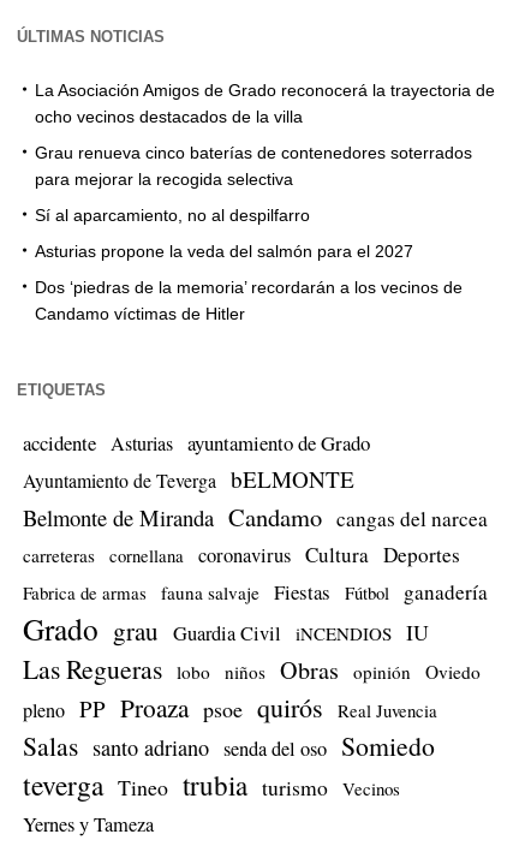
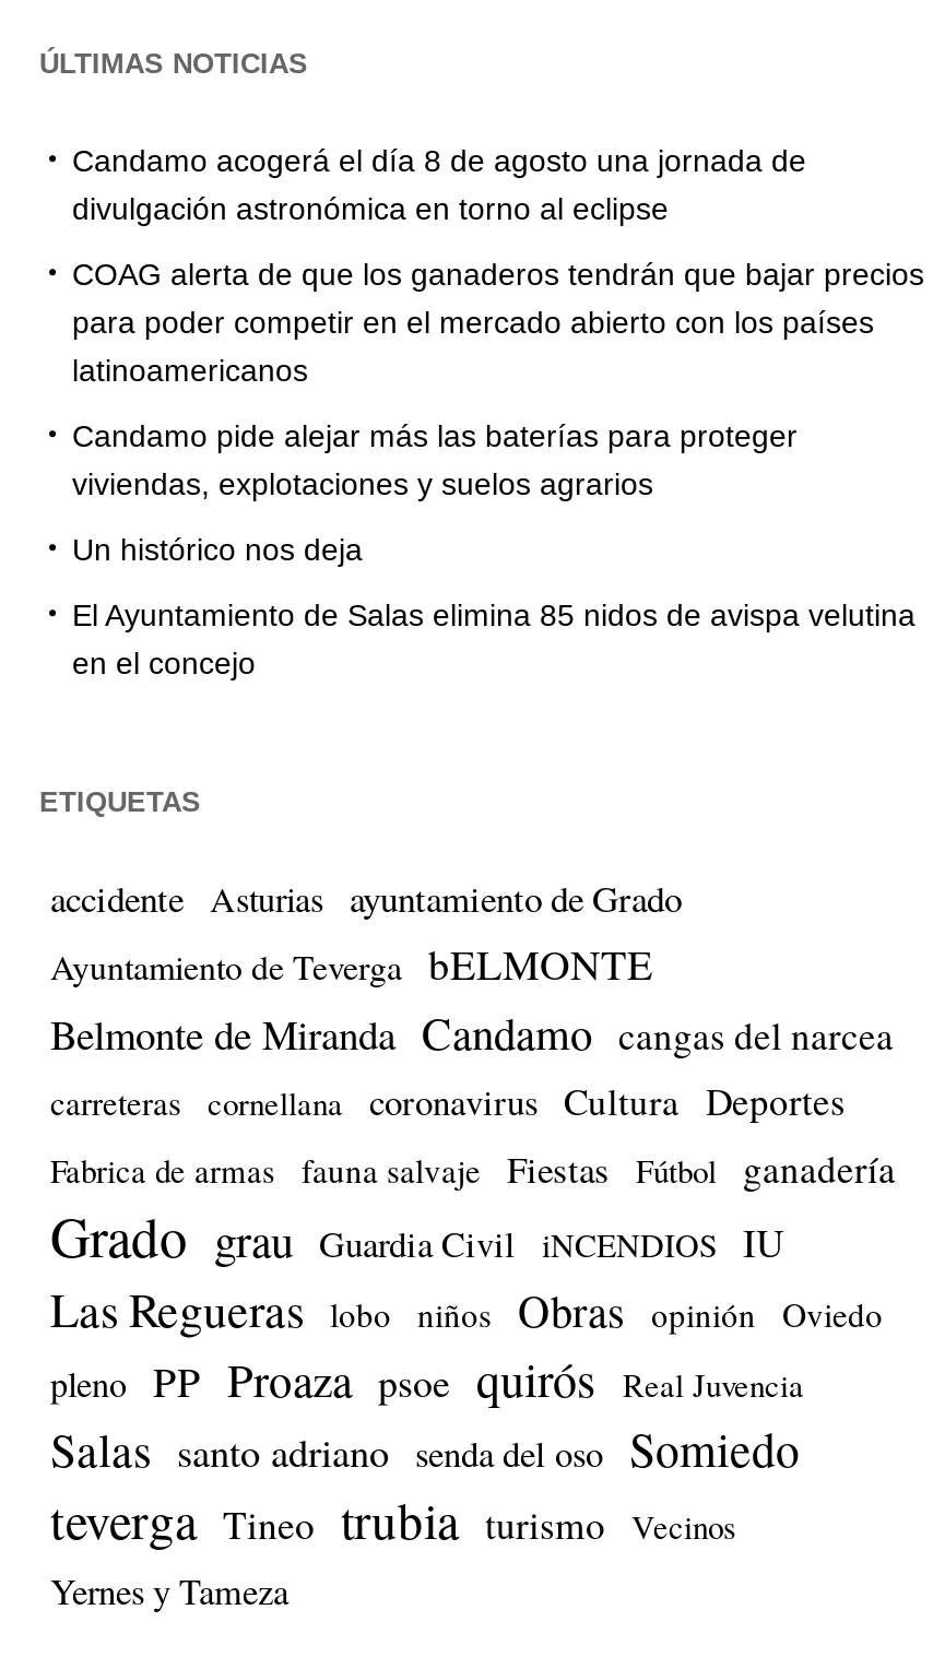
- La Asociación Amigos de Grado reconocerá la trayectoria de
- ocho vecinos destacados de la villa
+ Candamo acogerá el día 8 de agosto una jornada de
+ divulgación astronómica en torno al eclipse

- Grau renueva cinco baterías de contenedores soterrados
- para mejorar la recogida selectiva
+ COAG alerta de que los ganaderos tendrán que bajar precios
+ para poder competir en el mercado abierto con los países
+ latinoamericanos

- Sí al aparcamiento, no al despilfarro
+ Candamo pide alejar más las baterías para proteger
+ viviendas, explotaciones y suelos agrarios

- Asturias propone la veda del salmón para el 2027
+ Un histórico nos deja

- Dos ‘piedras de la memoria’ recordarán a los vecinos de
- Candamo víctimas de Hitler
+ El Ayuntamiento de Salas elimina 85 nidos de avispa velutina
+ en el concejo
